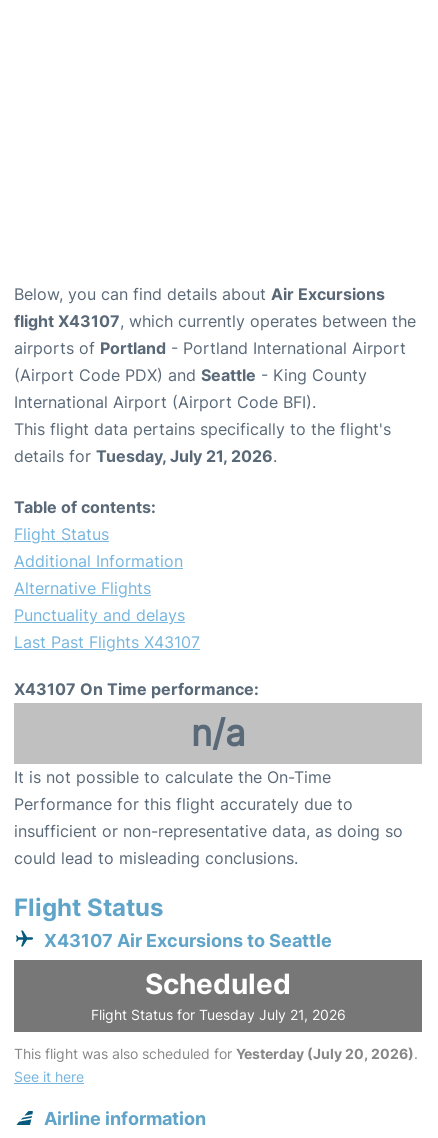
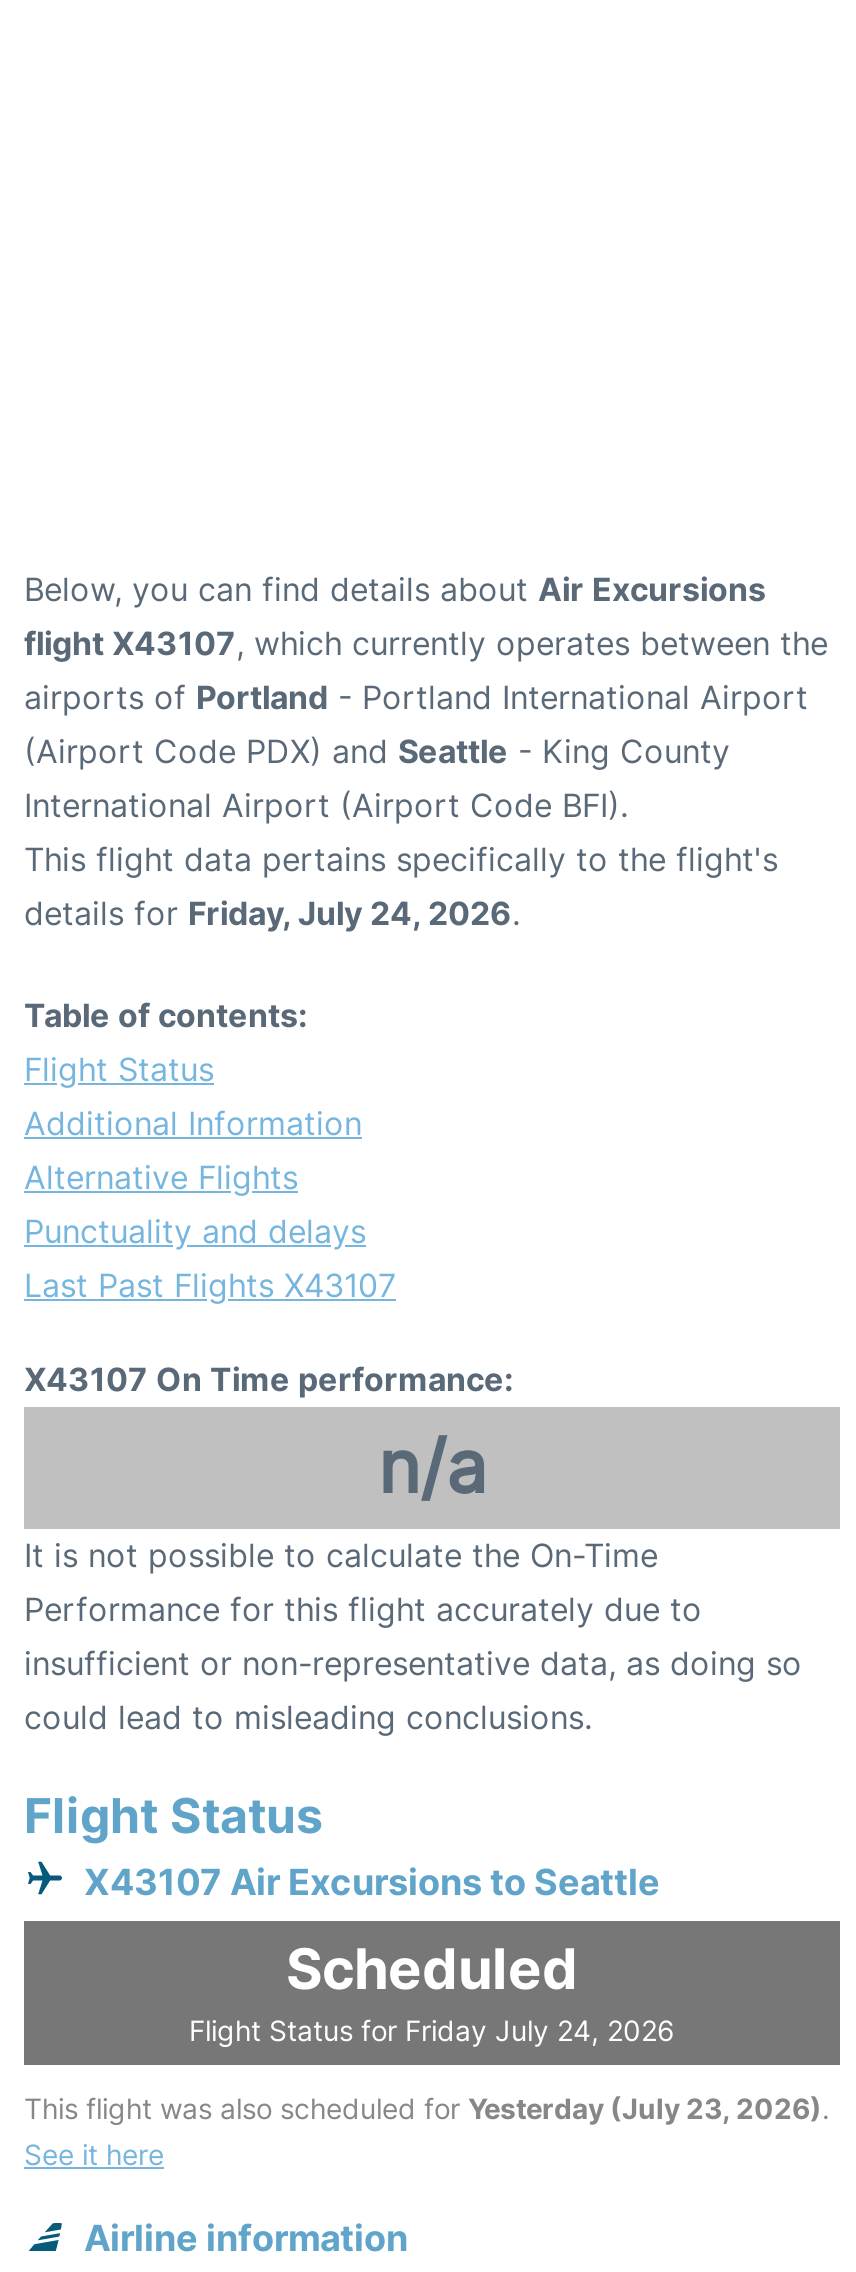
- details for Tuesday, July 21, 2026.
+ details for Friday, July 24, 2026.

- Flight Status for Tuesday July 21, 2026
+ Flight Status for Friday July 24, 2026

- This flight was also scheduled for Yesterday (July 20, 2026).
+ This flight was also scheduled for Yesterday (July 23, 2026).
